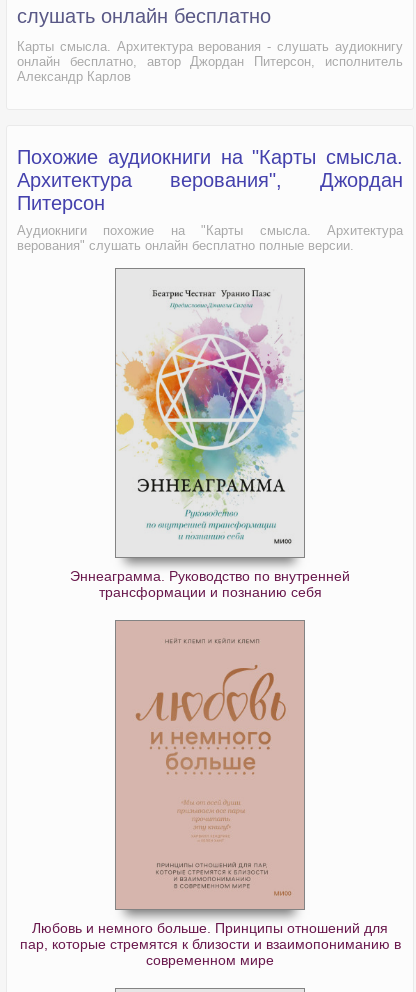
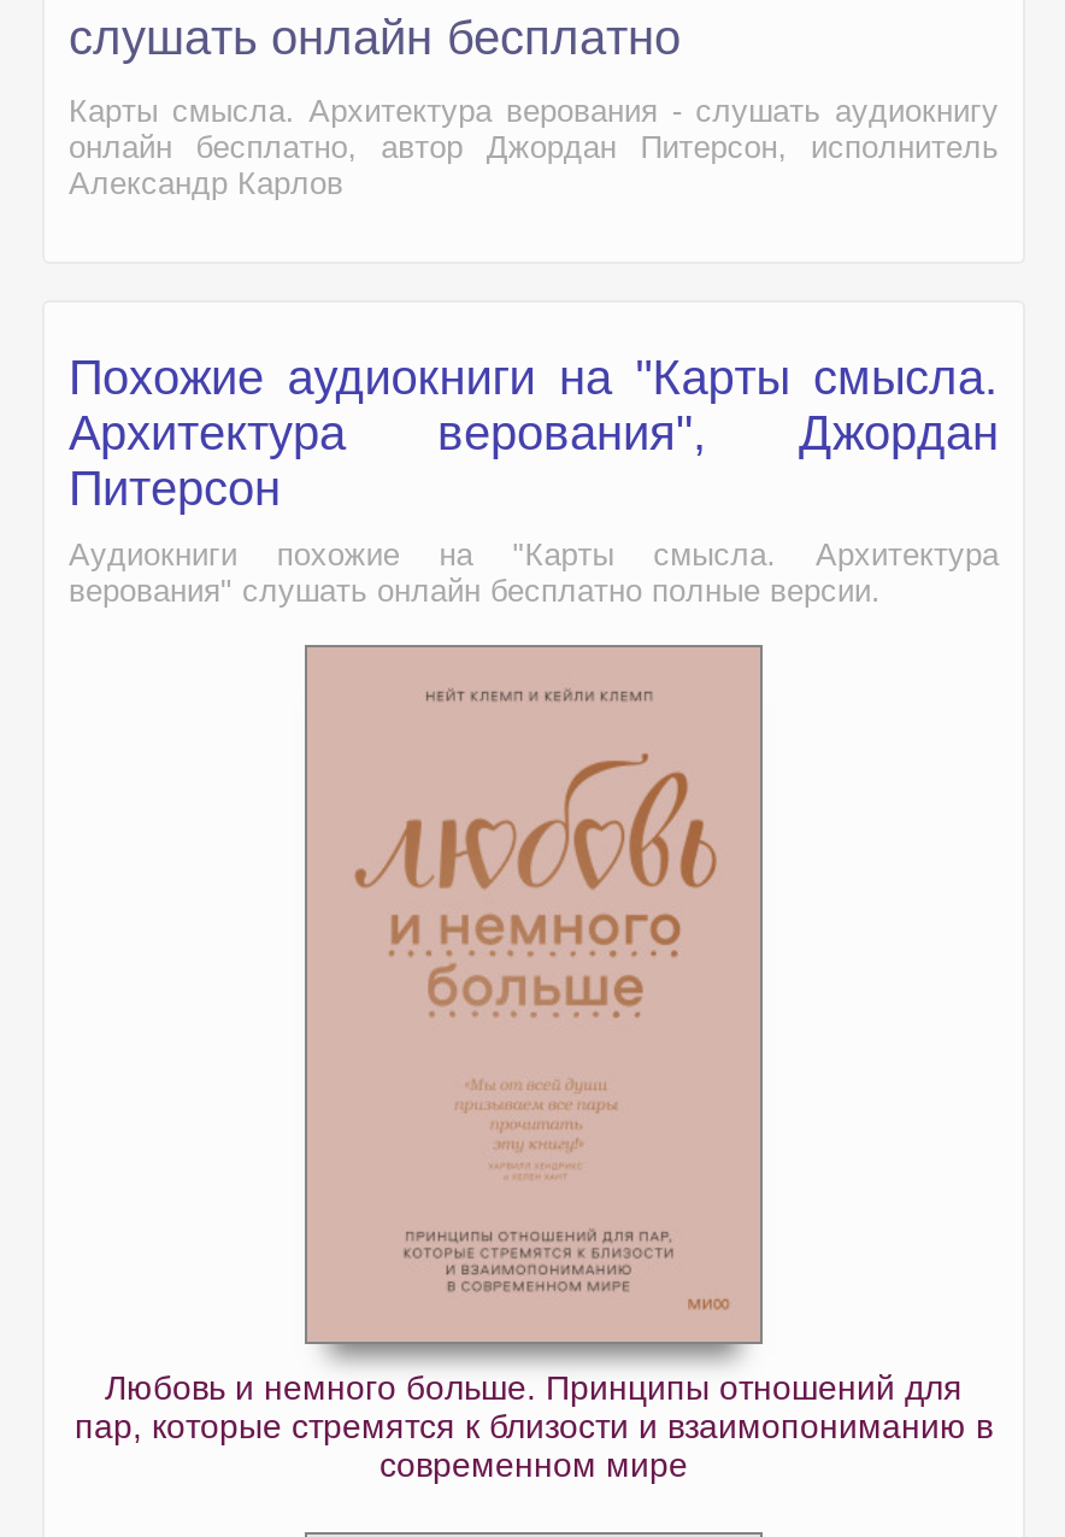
- [image]
- Эннеаграмма. Руководство по внутренней
- трансформации и познанию себя
